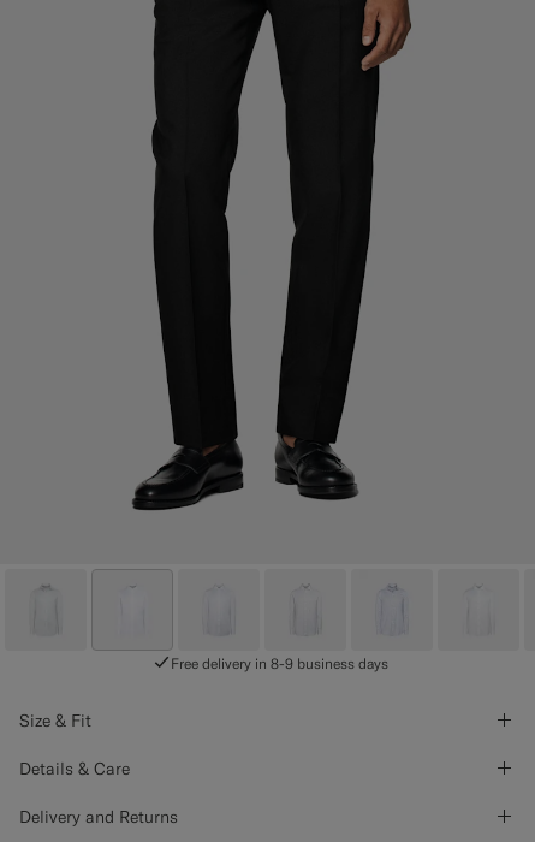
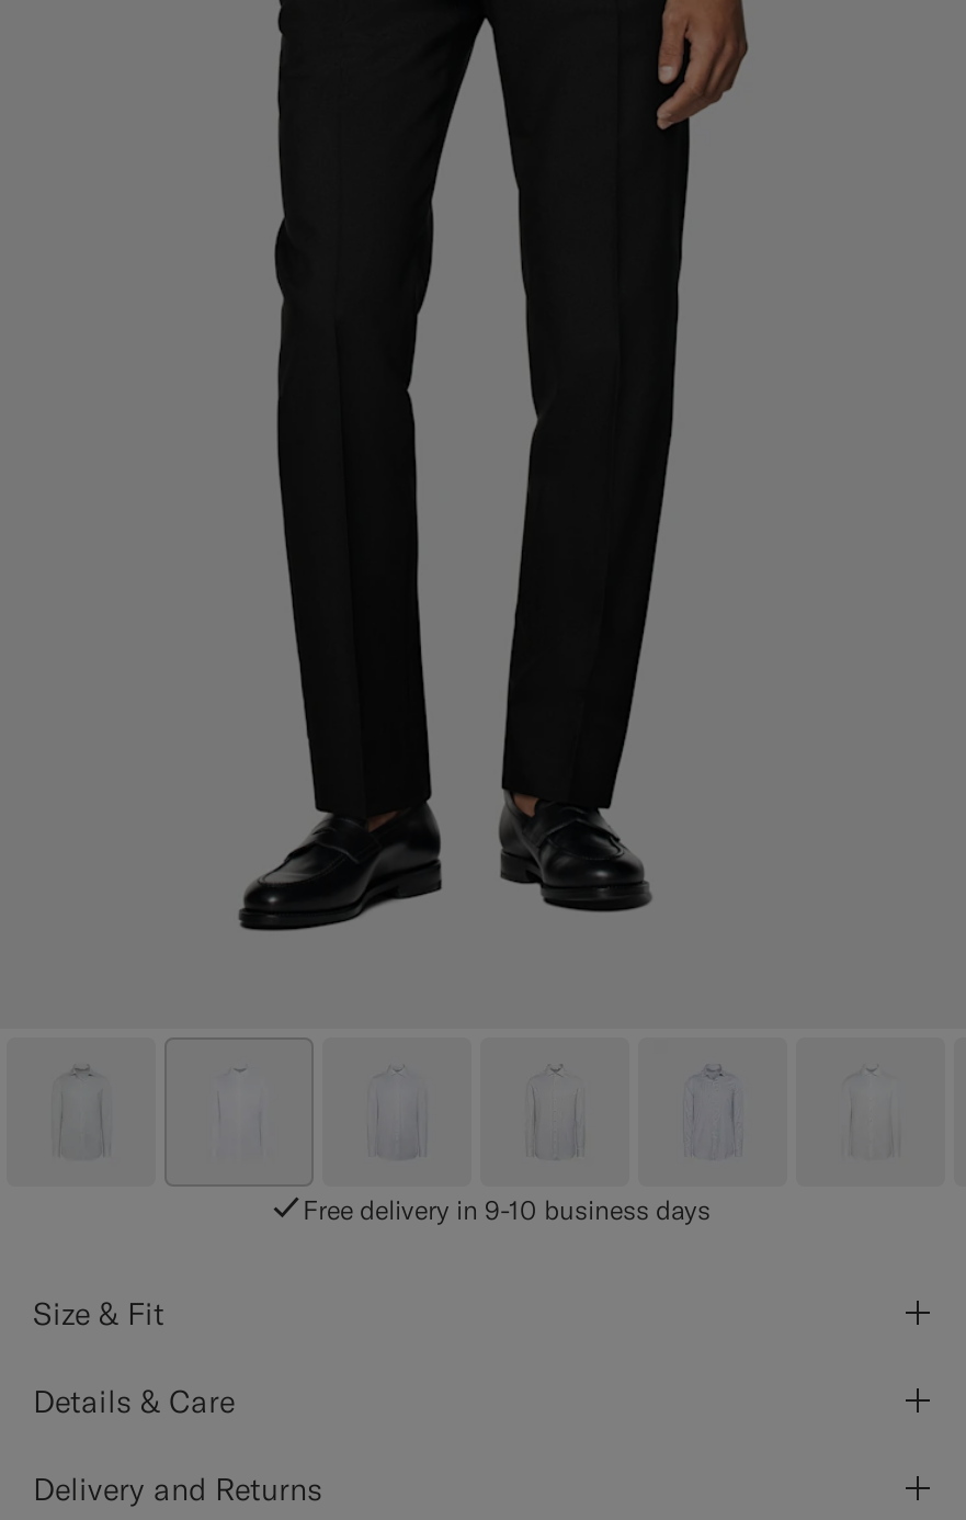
- Free delivery in 8-9 business days
+ Free delivery in 9-10 business days
